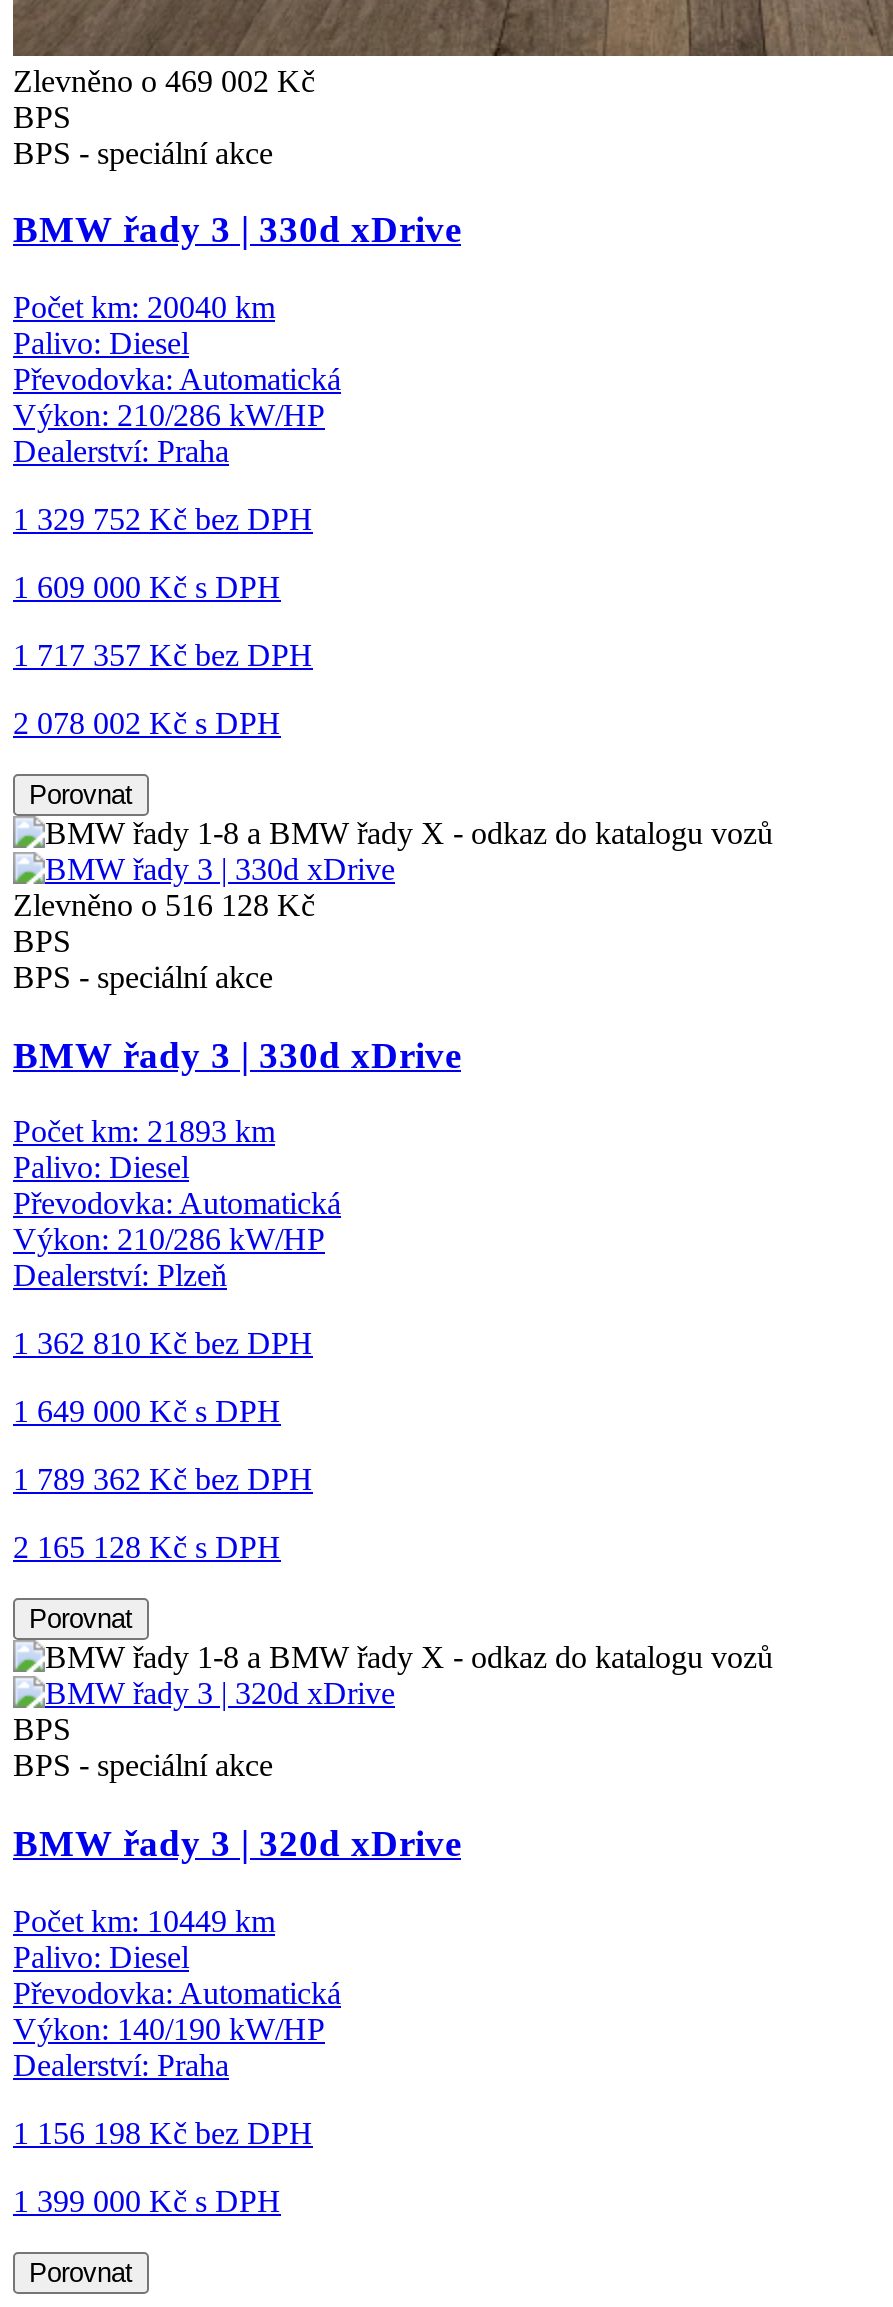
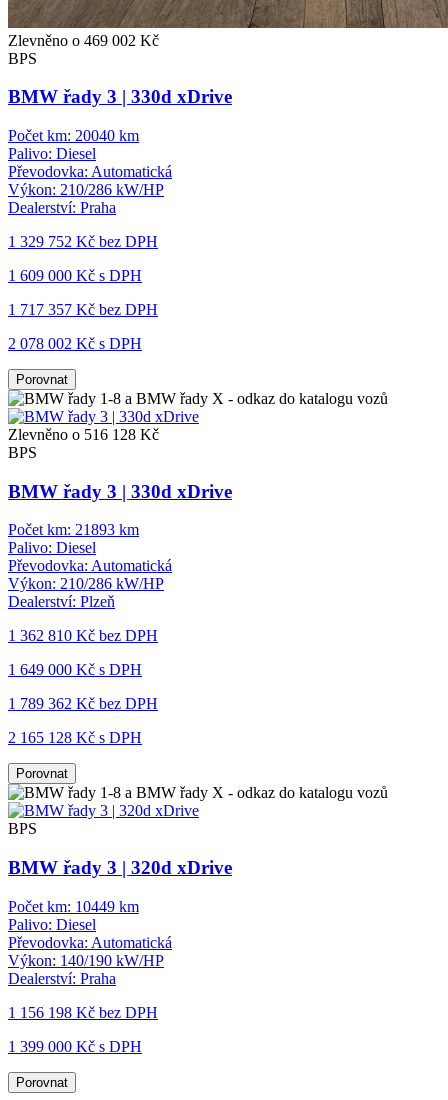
- BPS - speciální akce

- BPS - speciální akce

- BPS - speciální akce
